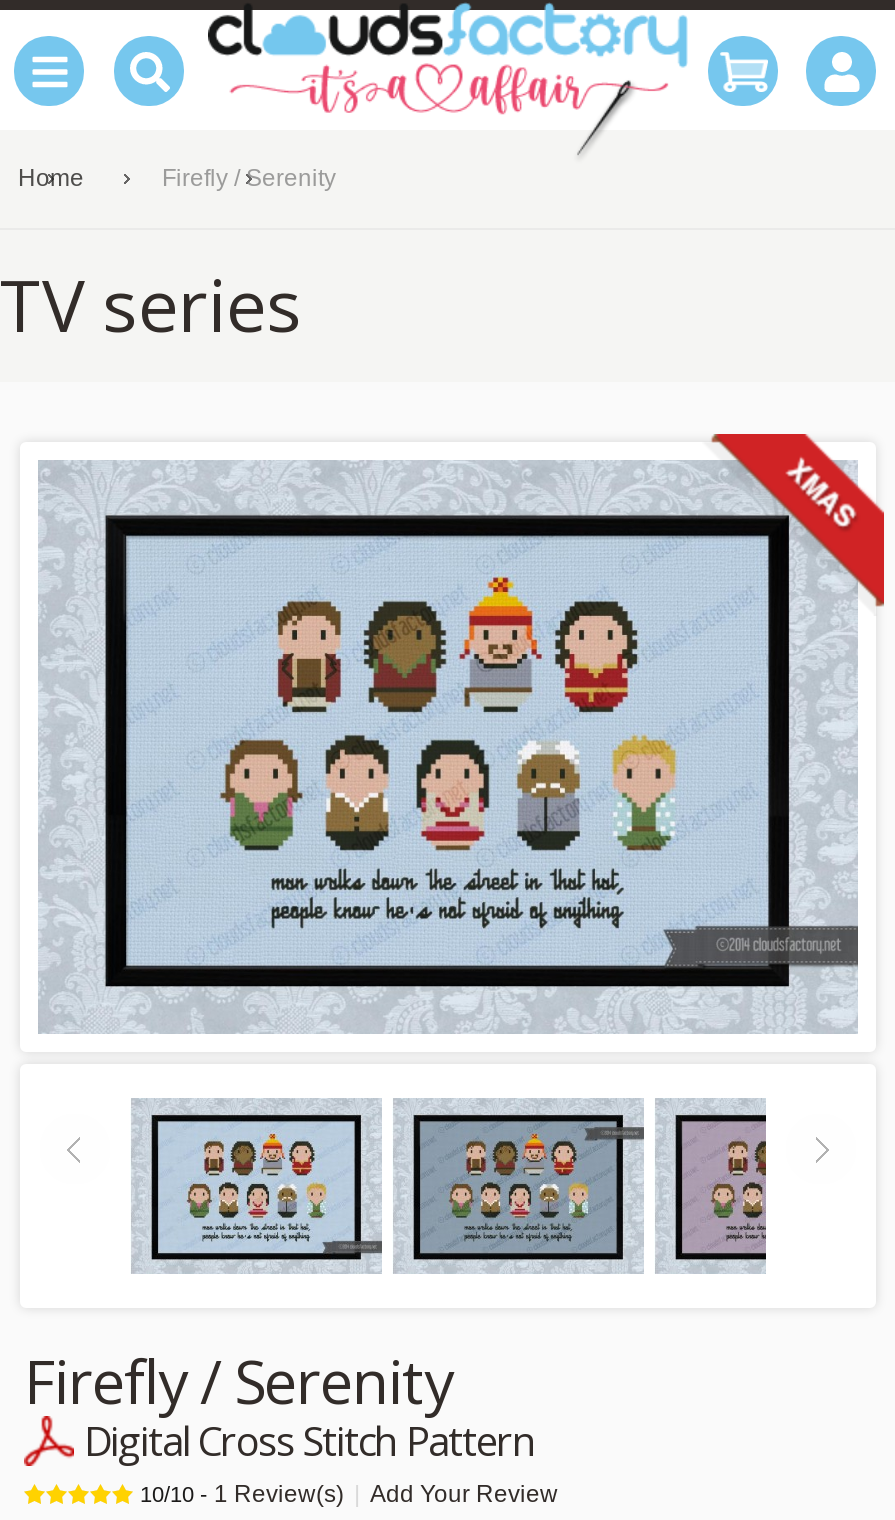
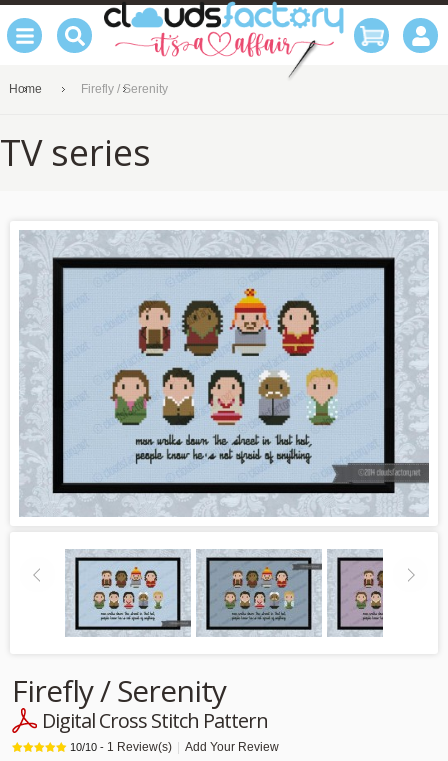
- [image]
+ [image]
